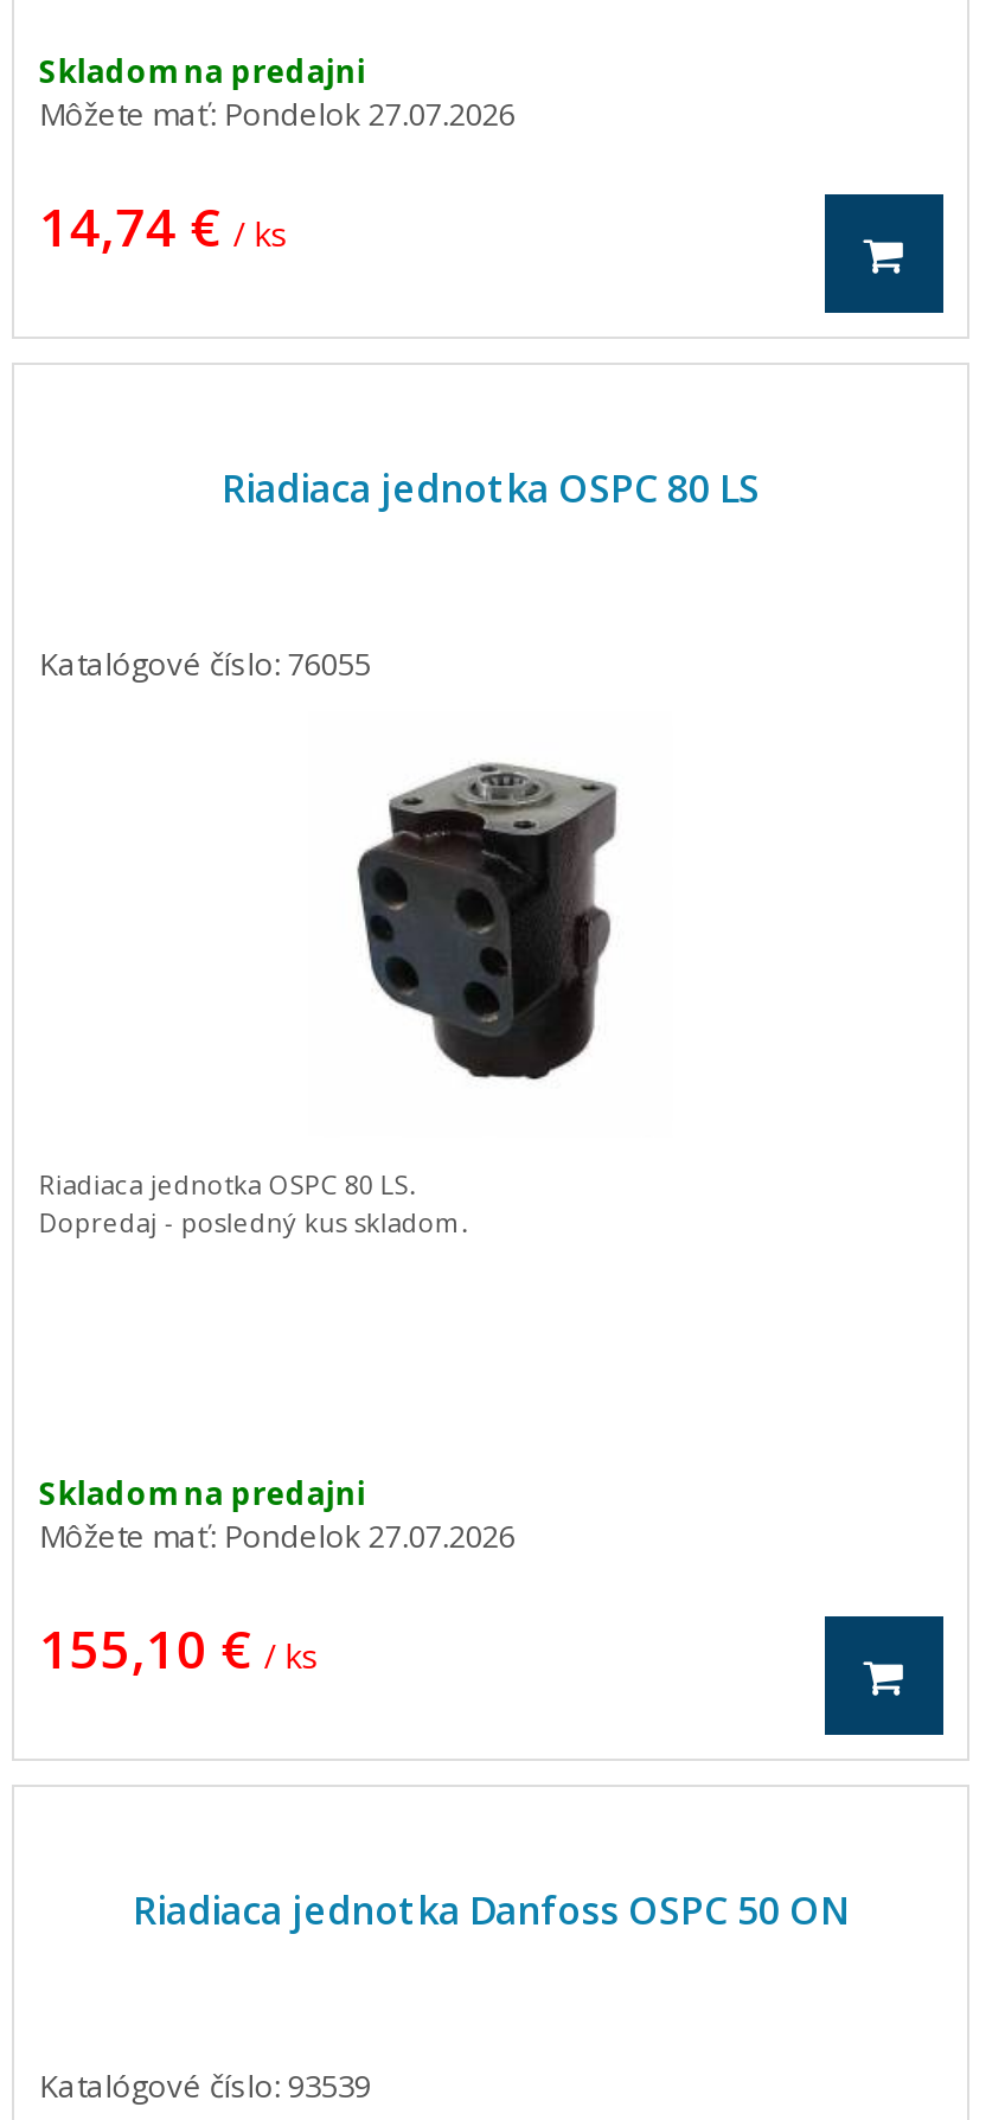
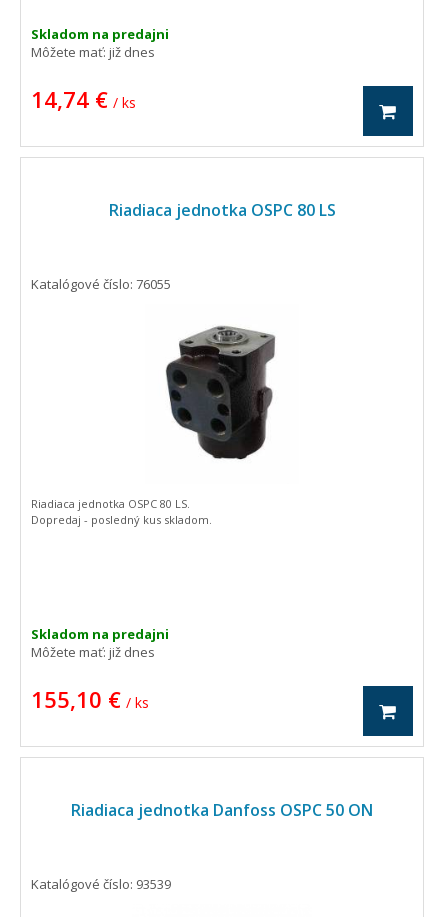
- Môžete mať: Pondelok 27.07.2026
+ Môžete mať: již dnes

- Môžete mať: Pondelok 27.07.2026
+ Môžete mať: již dnes
